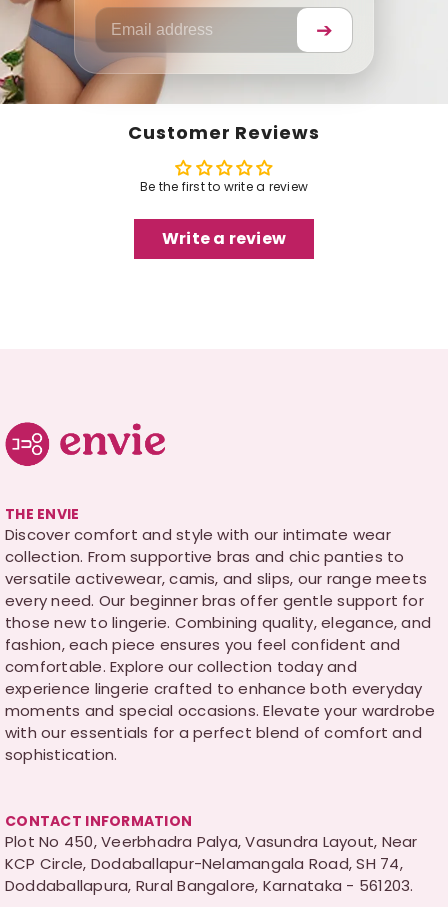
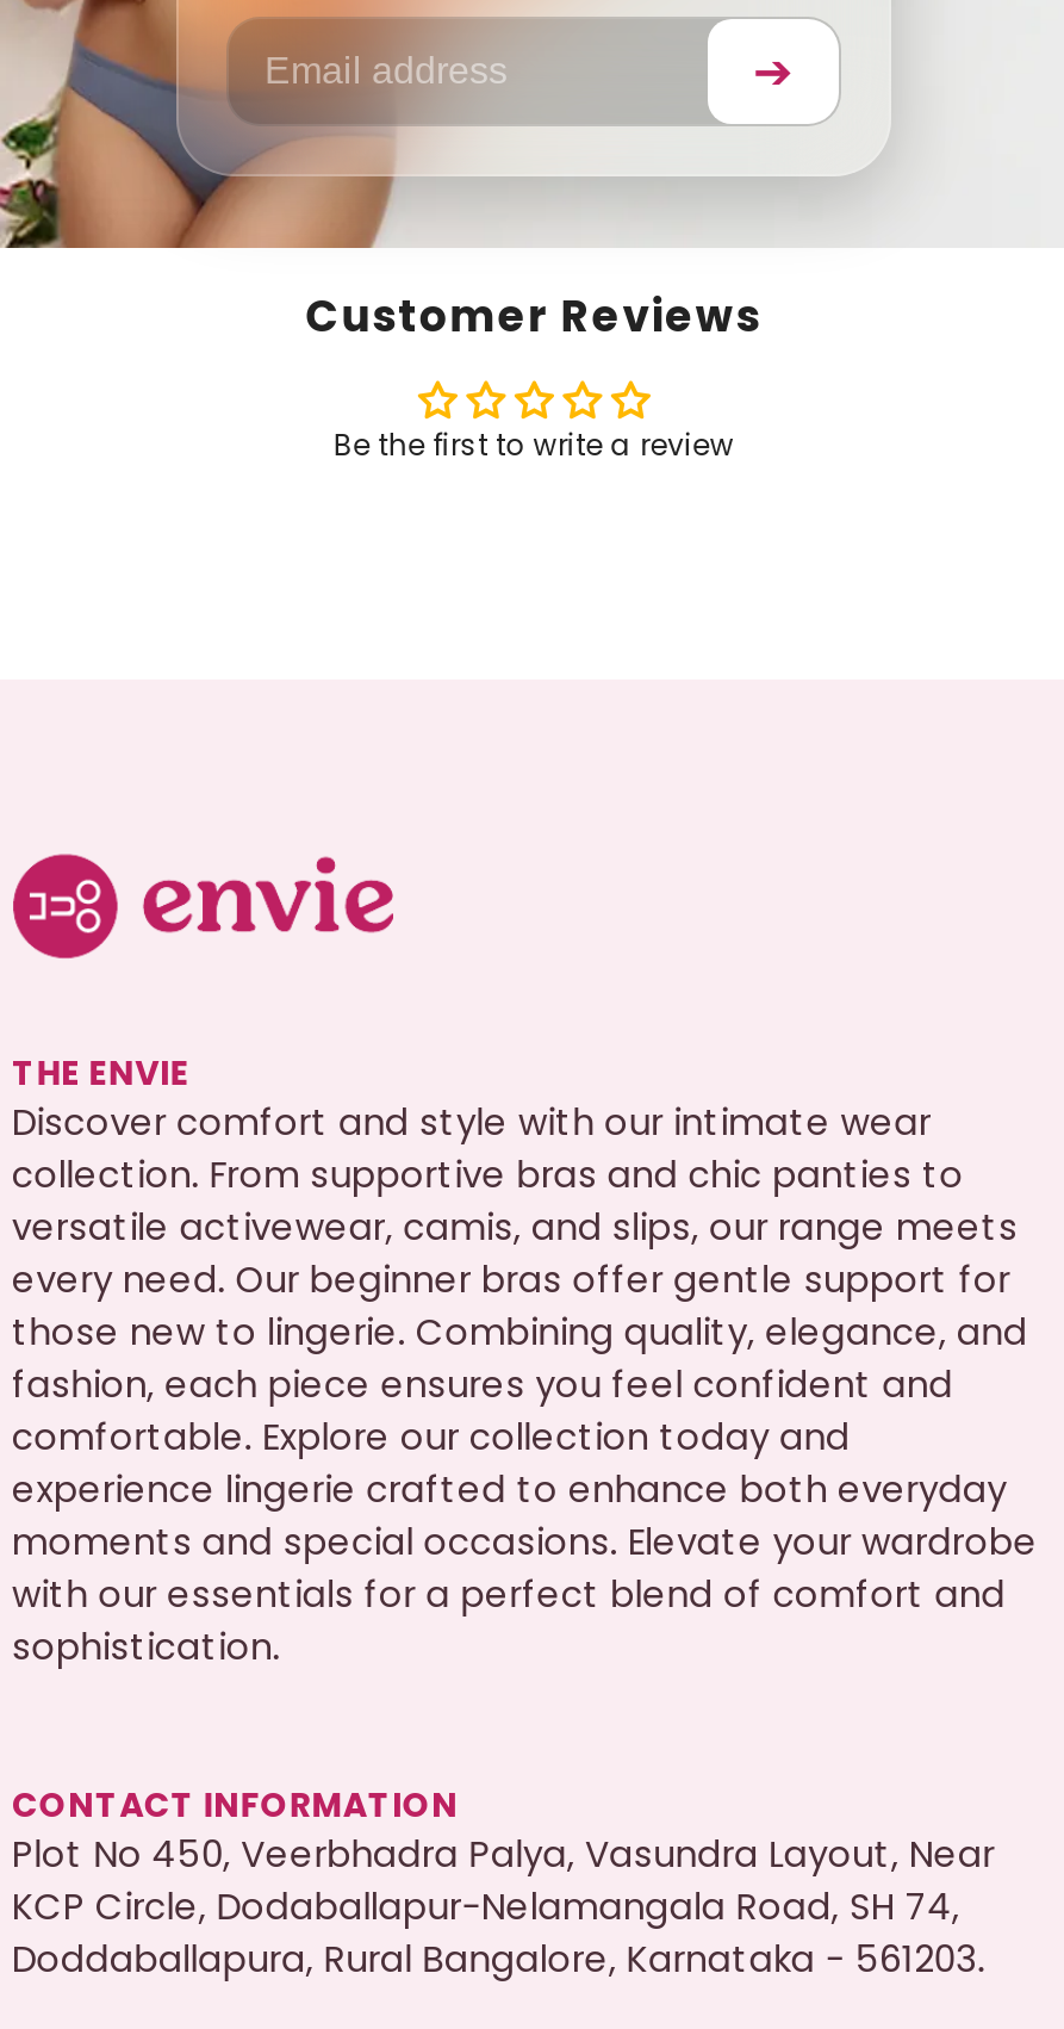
- Write a review
